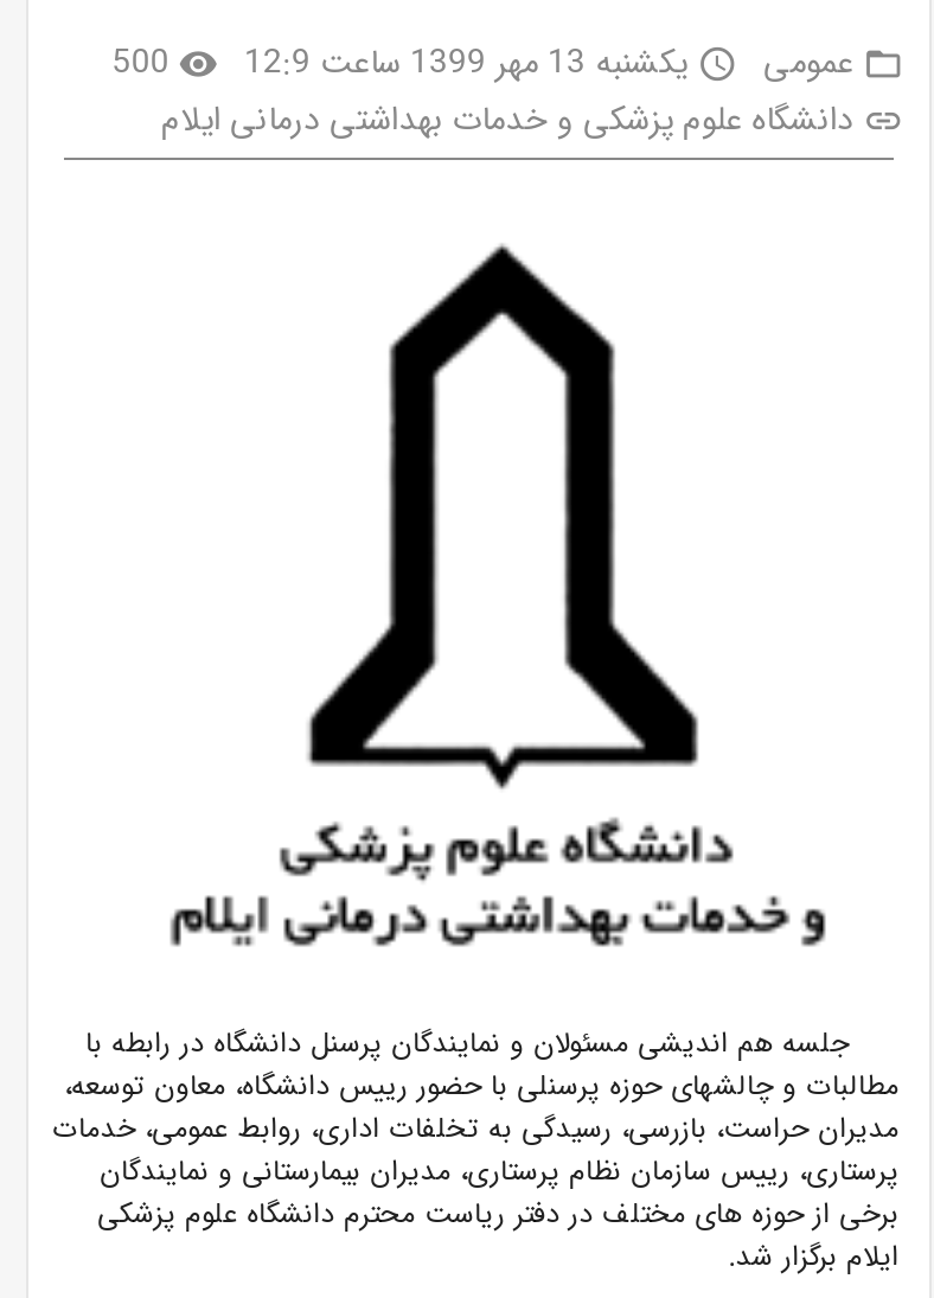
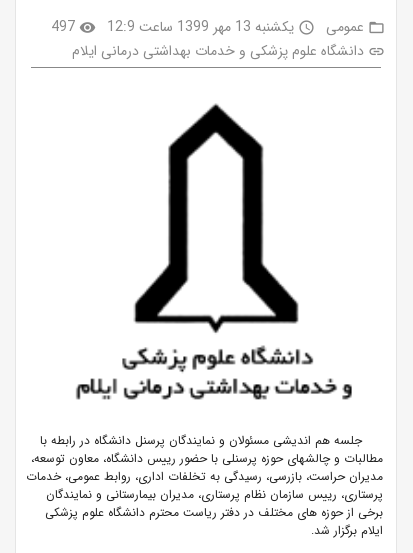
- 500
+ 497
